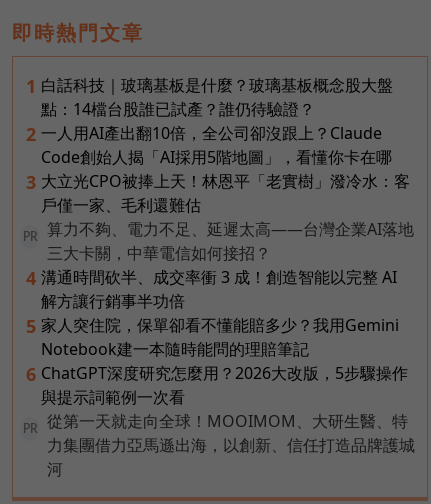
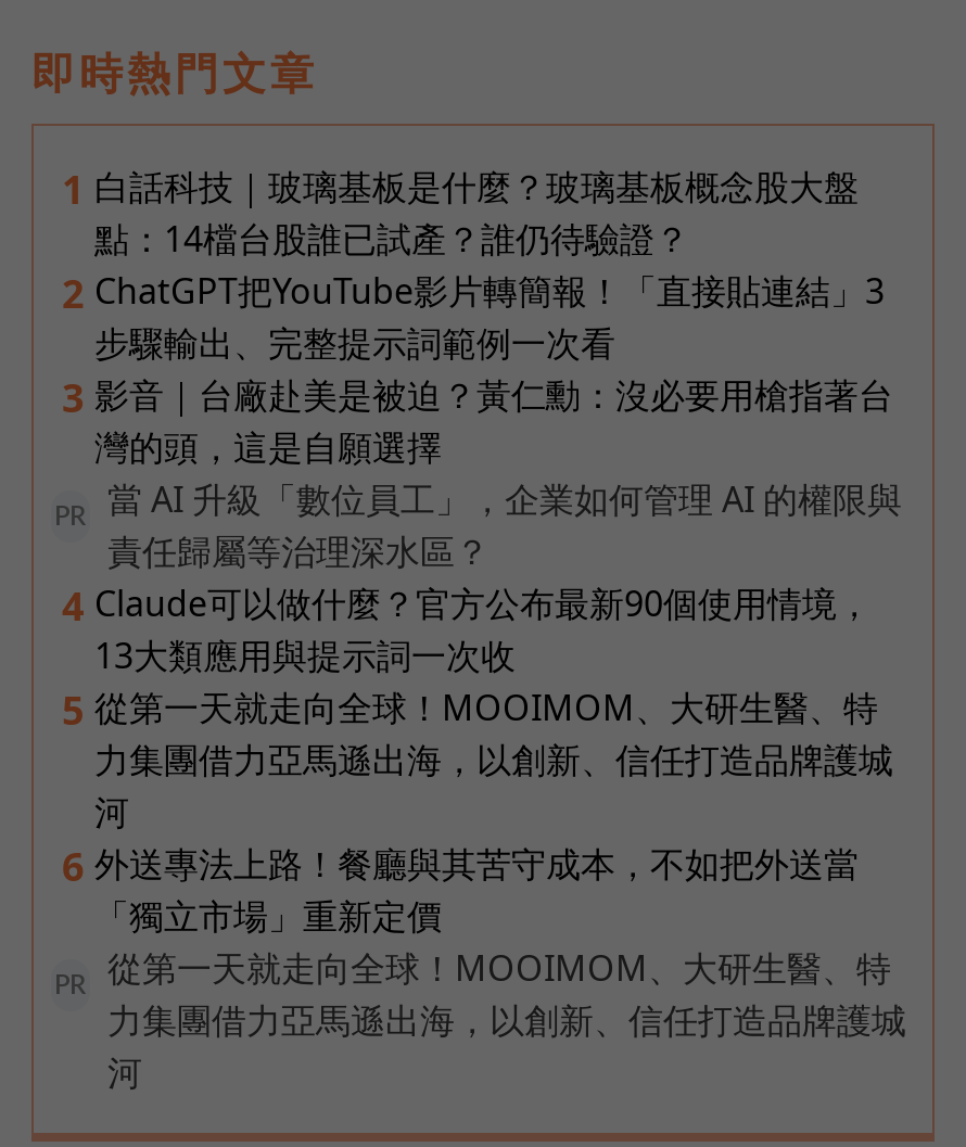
- 2 一人用AI產出翻10倍，全公司卻沒跟上？Claude
- Code創始人揭「AI採用5階地圖」，看懂你卡在哪
- 3 大立光CPO被捧上天！林恩平「老實樹」潑冷水：客
- 戶僅一家、毛利還難估
+ 2 ChatGPT把YouTube影片轉簡報！「直接貼連結」3
+ 步驟輸出、完整提示詞範例一次看
+ 3 影音｜台廠赴美是被迫？黃仁勳：沒必要用槍指著台
+ 灣的頭，這是自願選擇

- 算力不夠、電力不足、延遲太高——台灣企業AI落地
- 三大卡關，中華電信如何接招？
- 4 溝通時間砍半、成交率衝 3 成！創造智能以完整 AI
- 解方讓行銷事半功倍
- 5 家人突住院，保單卻看不懂能賠多少？我用Gemini
- Notebook建一本隨時能問的理賠筆記
- 6 ChatGPT深度研究怎麼用？2026大改版，5步驟操作
- 與提示詞範例一次看
+ 當 AI 升級「數位員工」，企業如何管理 AI 的權限與
+ 責任歸屬等治理深水區？
+ 4 Claude可以做什麼？官方公布最新90個使用情境，
+ 13大類應用與提示詞一次收
+ 5 從第一天就走向全球！MOOIMOM、大研生醫、特
+ 力集團借力亞馬遜出海，以創新、信任打造品牌護城
+ 河
+ 6 外送專法上路！餐廳與其苦守成本，不如把外送當
+ 「獨立市場」重新定價
